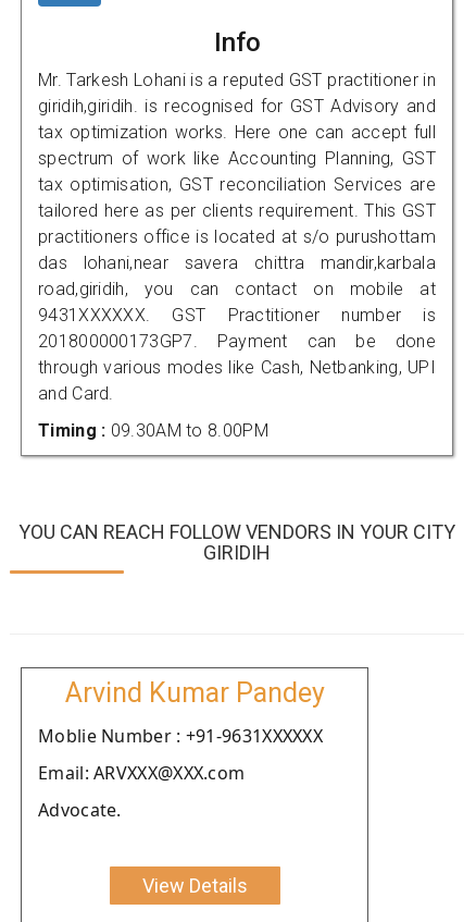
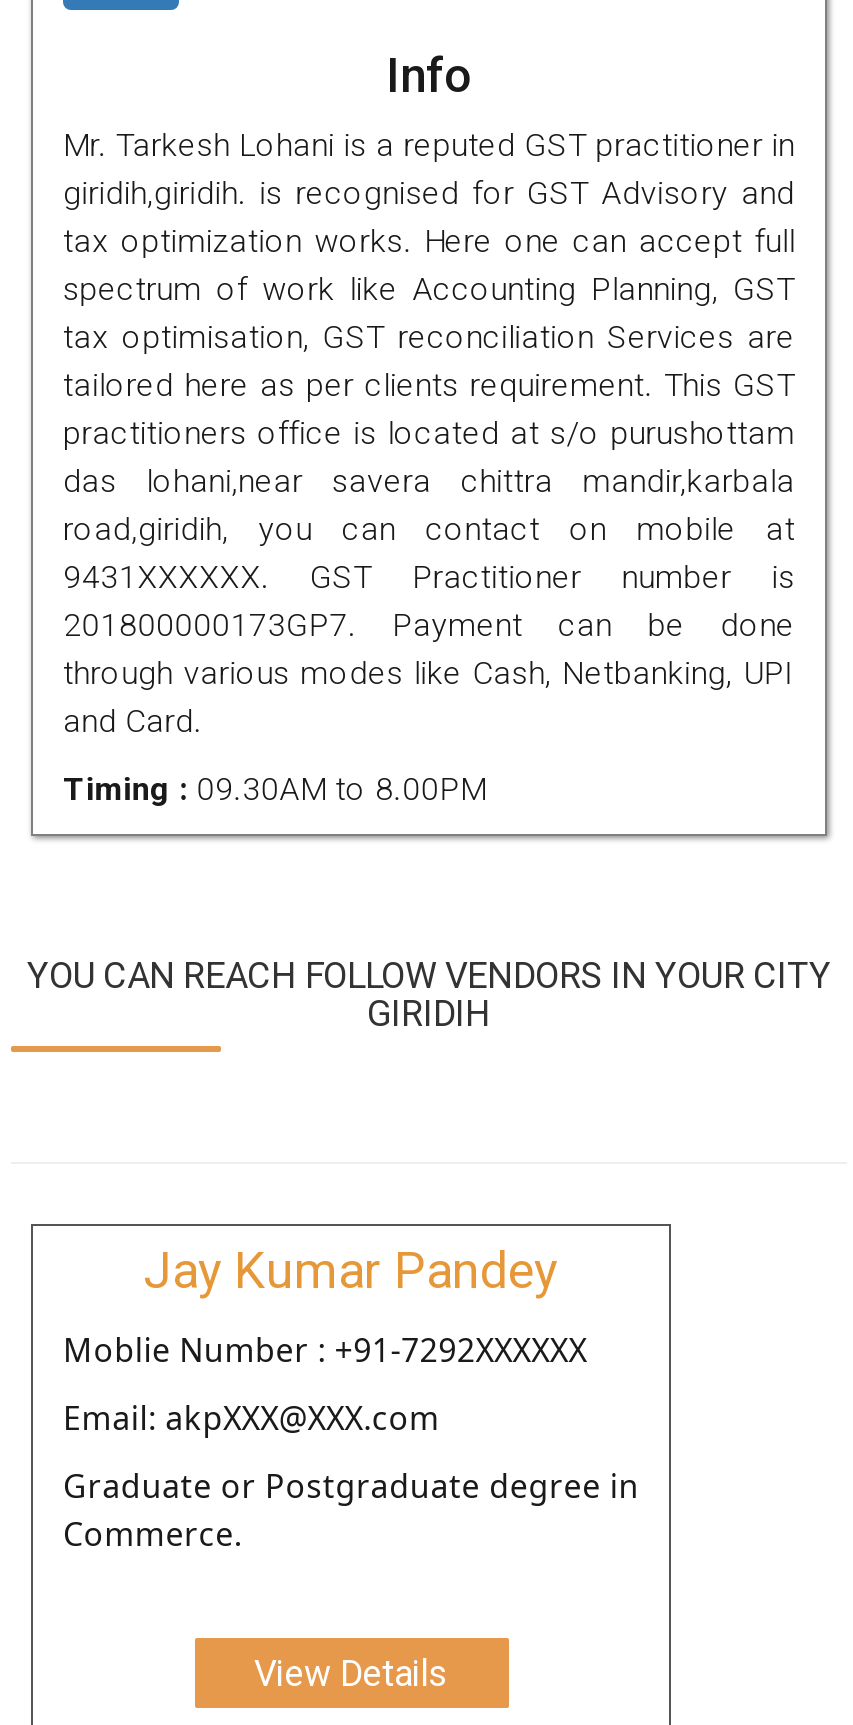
- Arvind Kumar Pandey
+ Jay Kumar Pandey

- Moblie Number : +91-9631XXXXXX
+ Moblie Number : +91-7292XXXXXX

- Email: ARVXXX@XXX.com
+ Email: akpXXX@XXX.com

- Advocate.
+ Graduate or Postgraduate degree in
+ Commerce.
